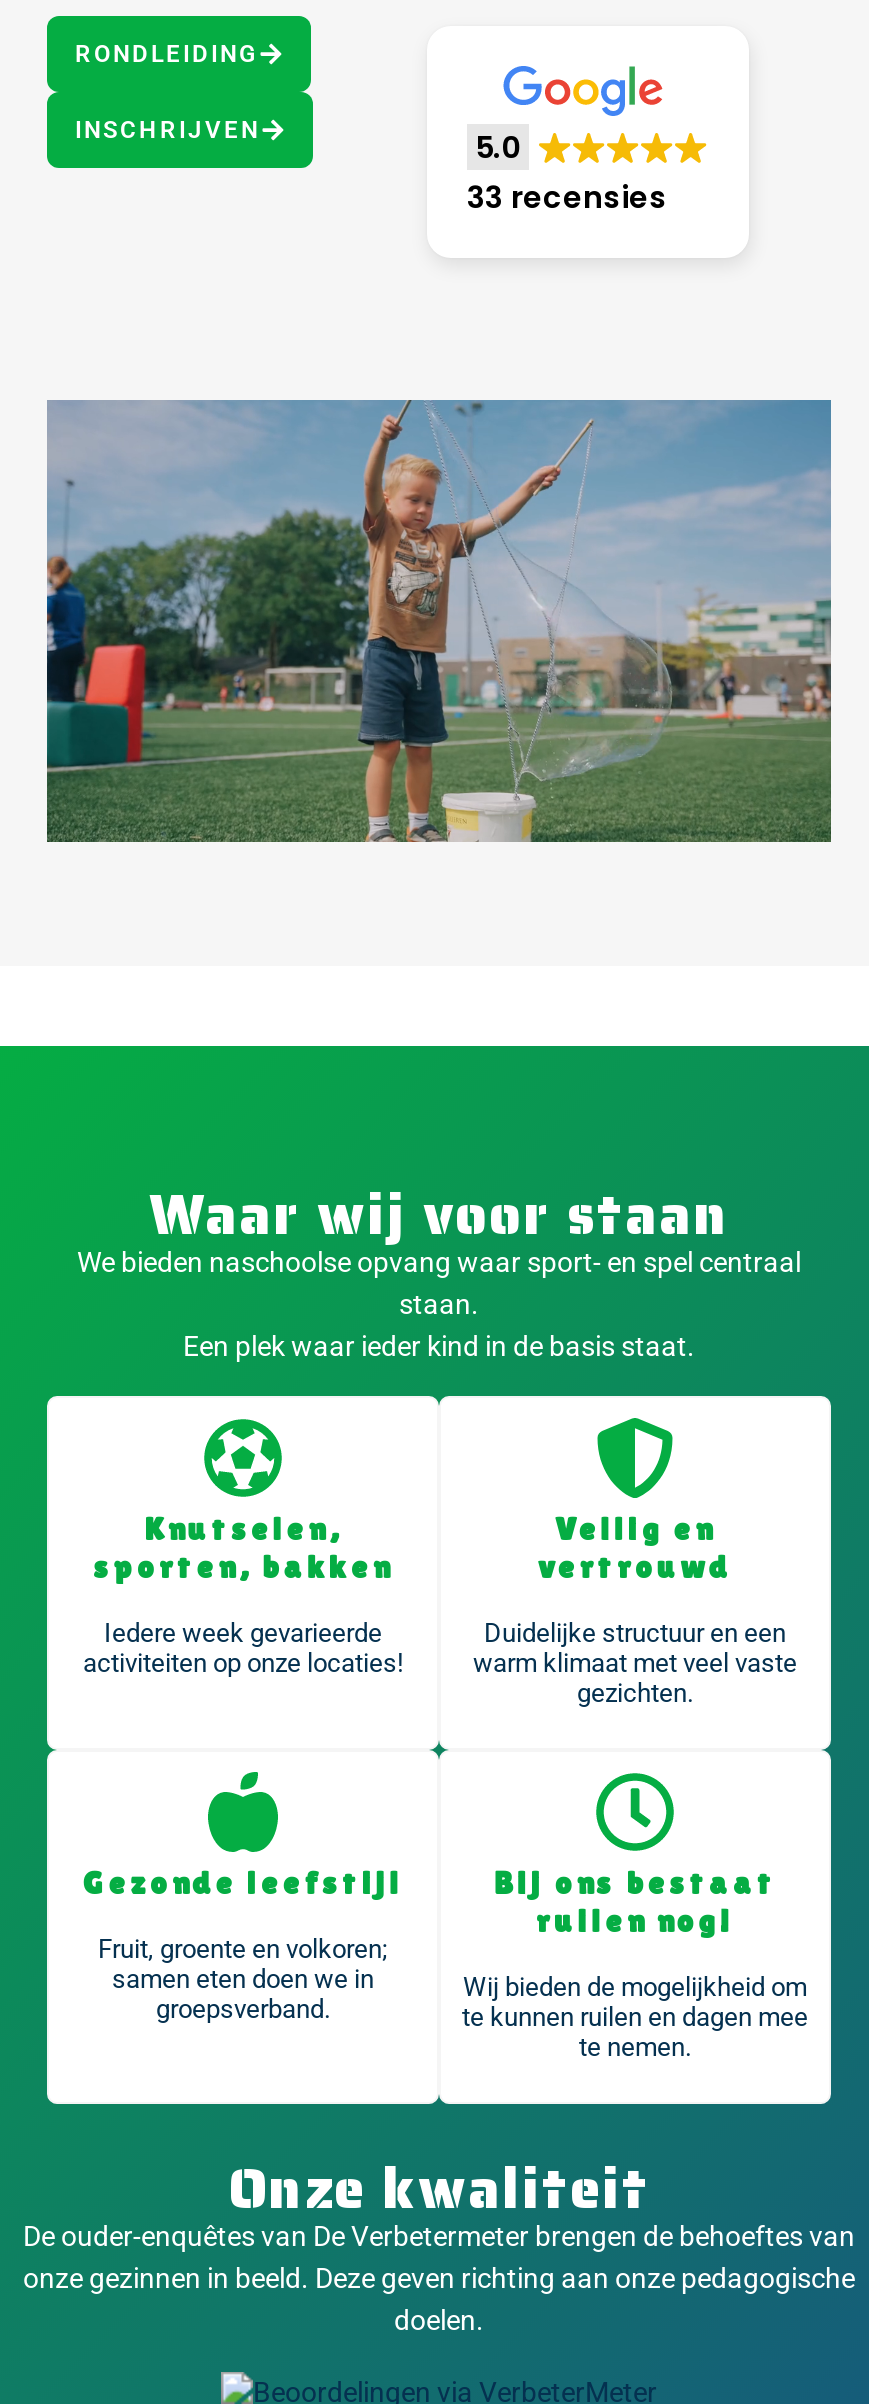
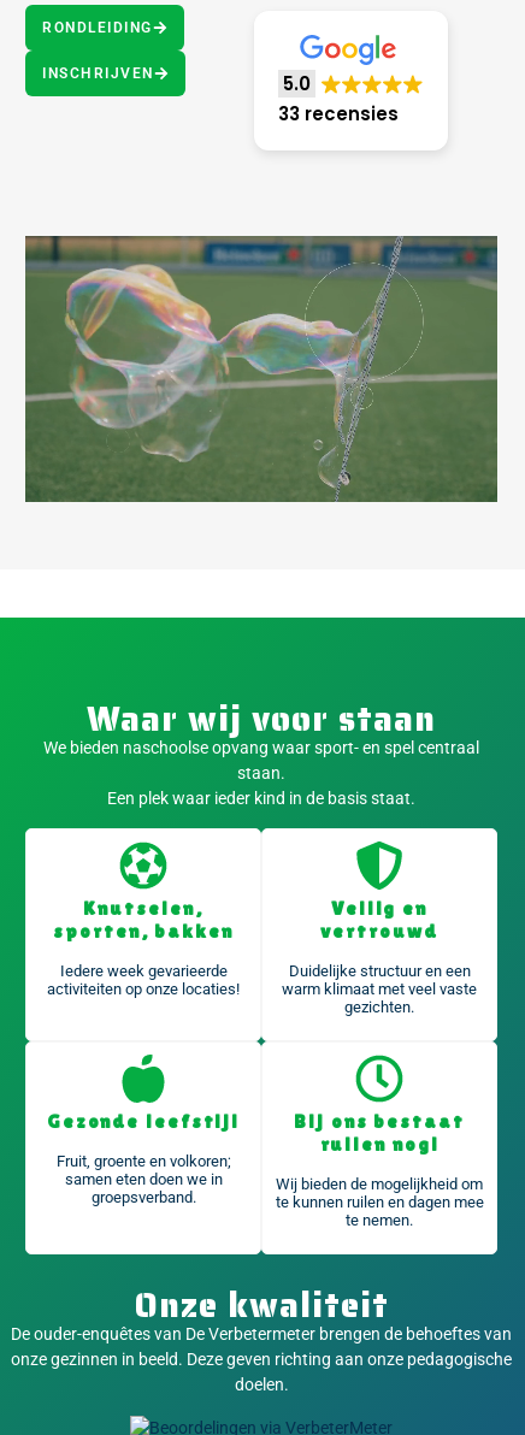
- [image]
+ [image]
